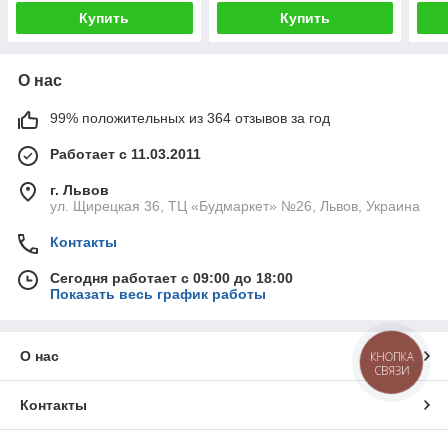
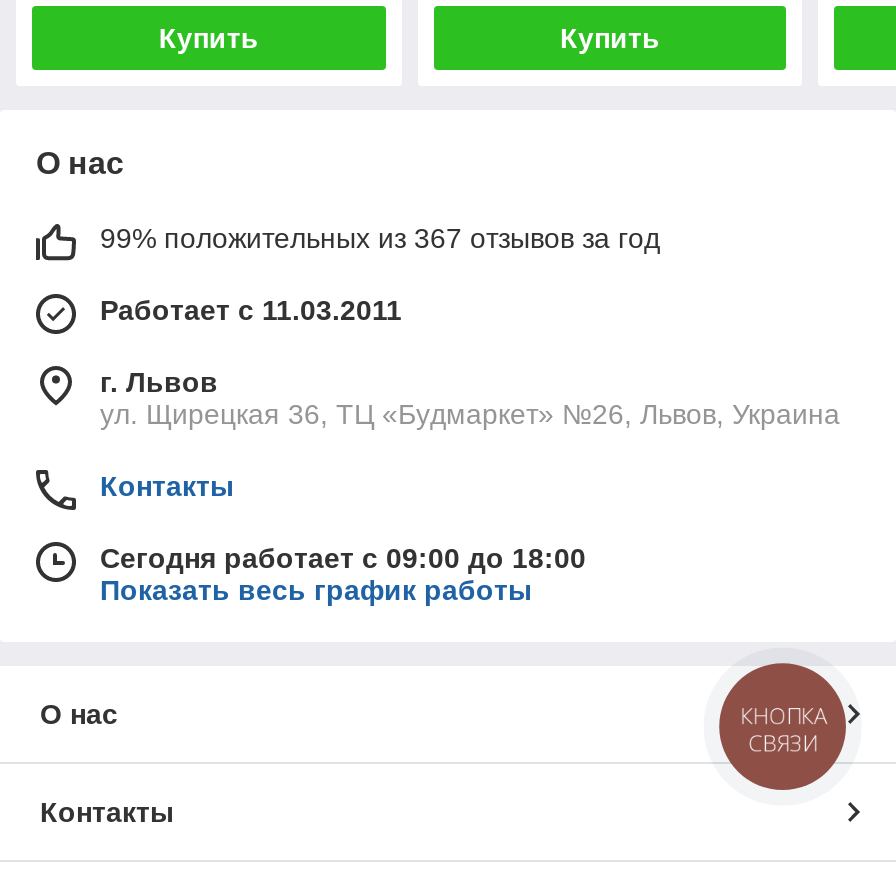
- 99% положительных из 364 отзывов за год
+ 99% положительных из 367 отзывов за год
